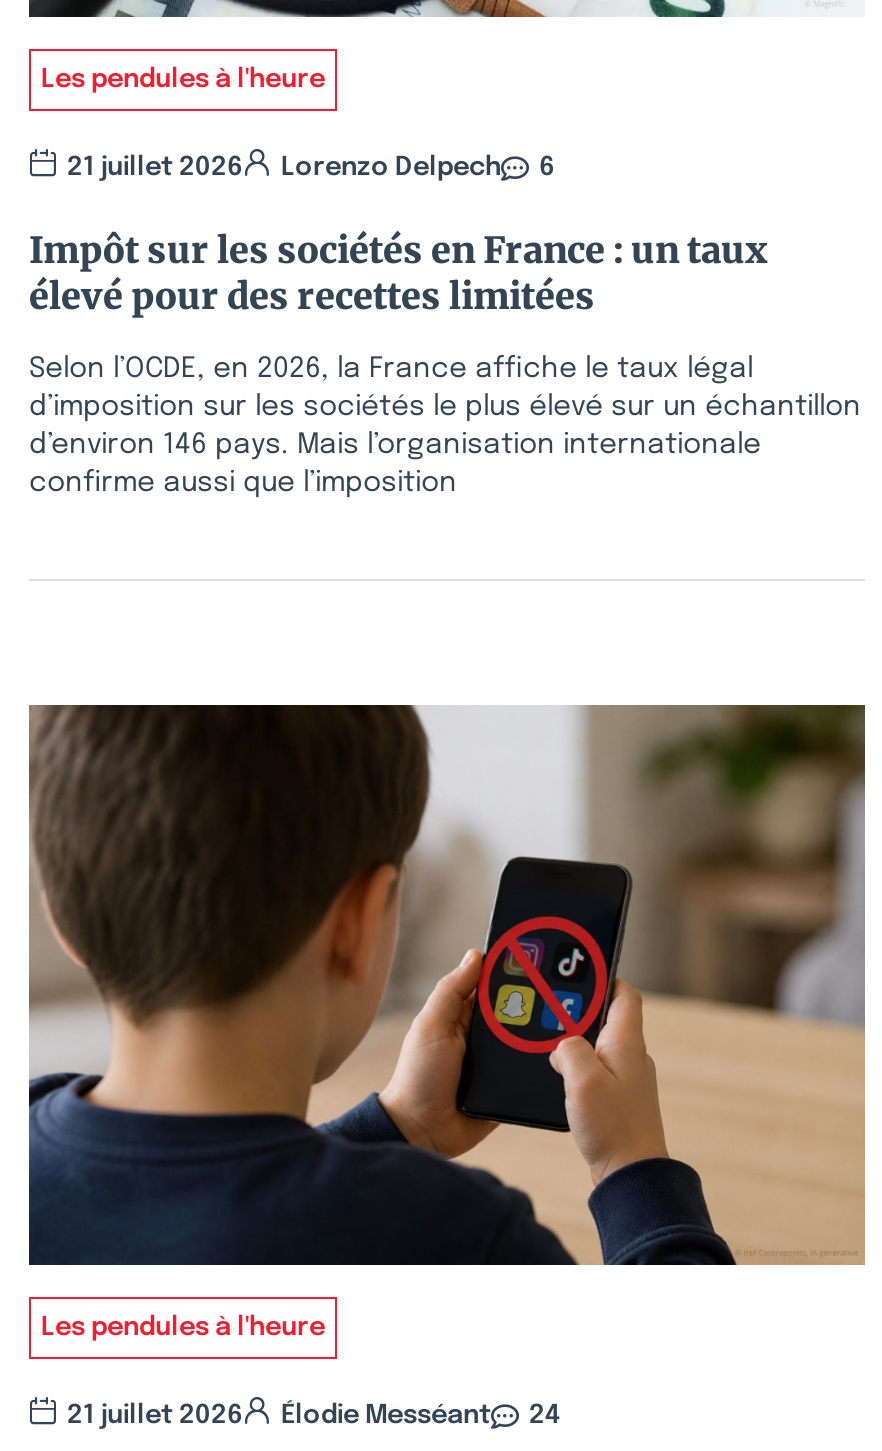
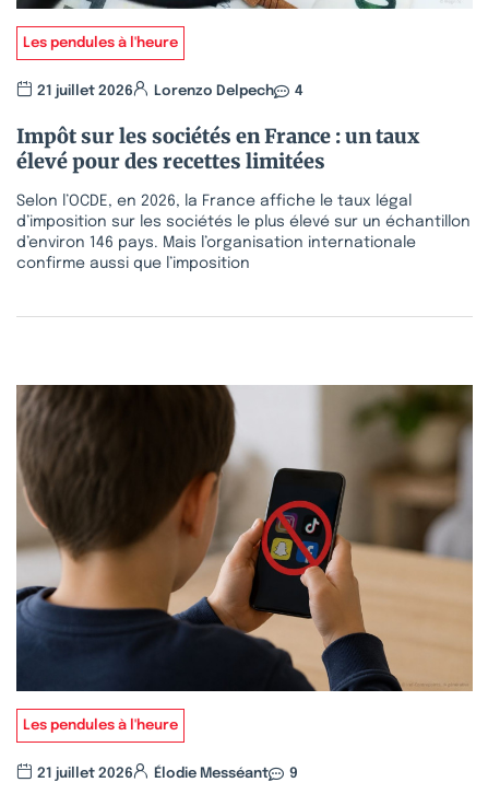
- 21 juillet 2026 Lorenzo Delpech 6
+ 21 juillet 2026 Lorenzo Delpech 4

- 21 juillet 2026 Élodie Messéant 24
+ 21 juillet 2026 Élodie Messéant 9
